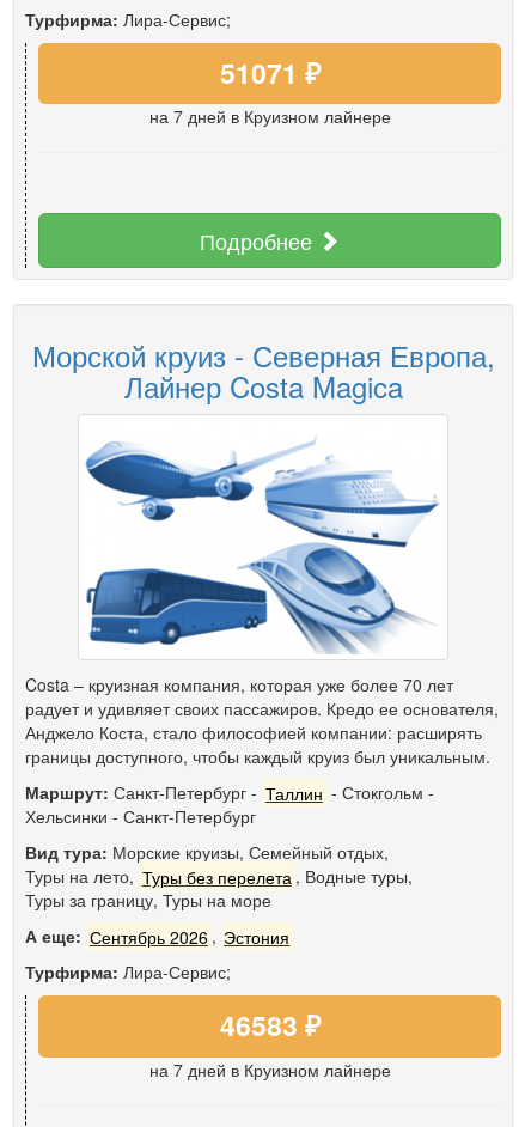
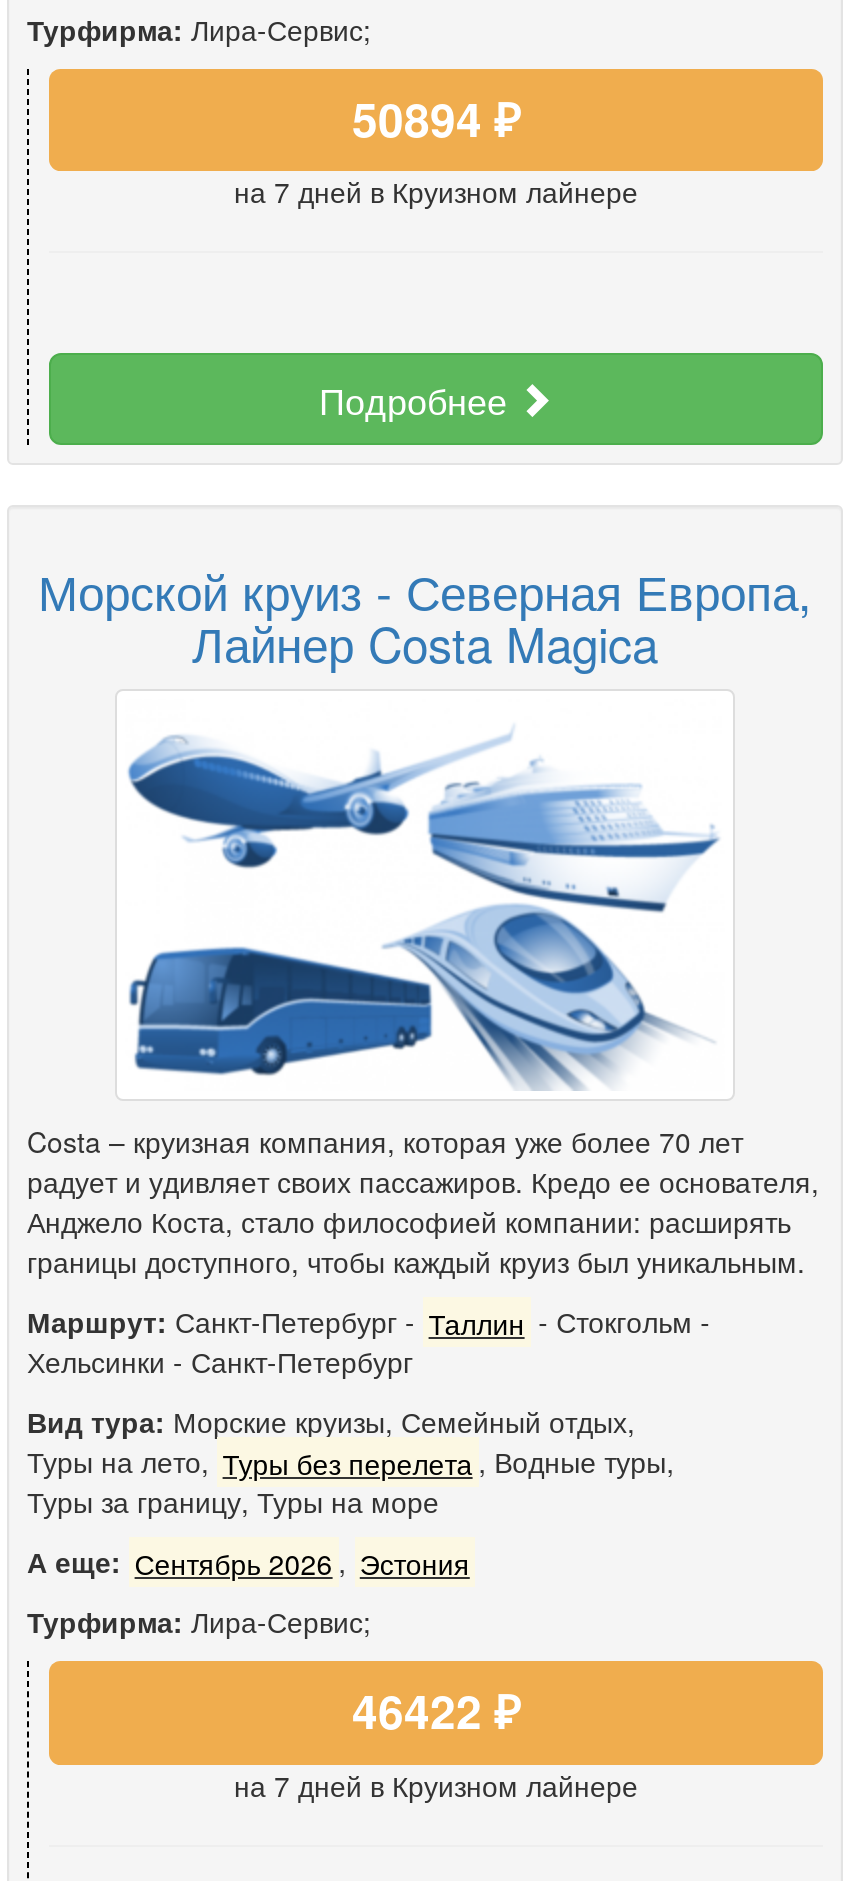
- 51071 ₽
+ 50894 ₽

- 46583 ₽
+ 46422 ₽
